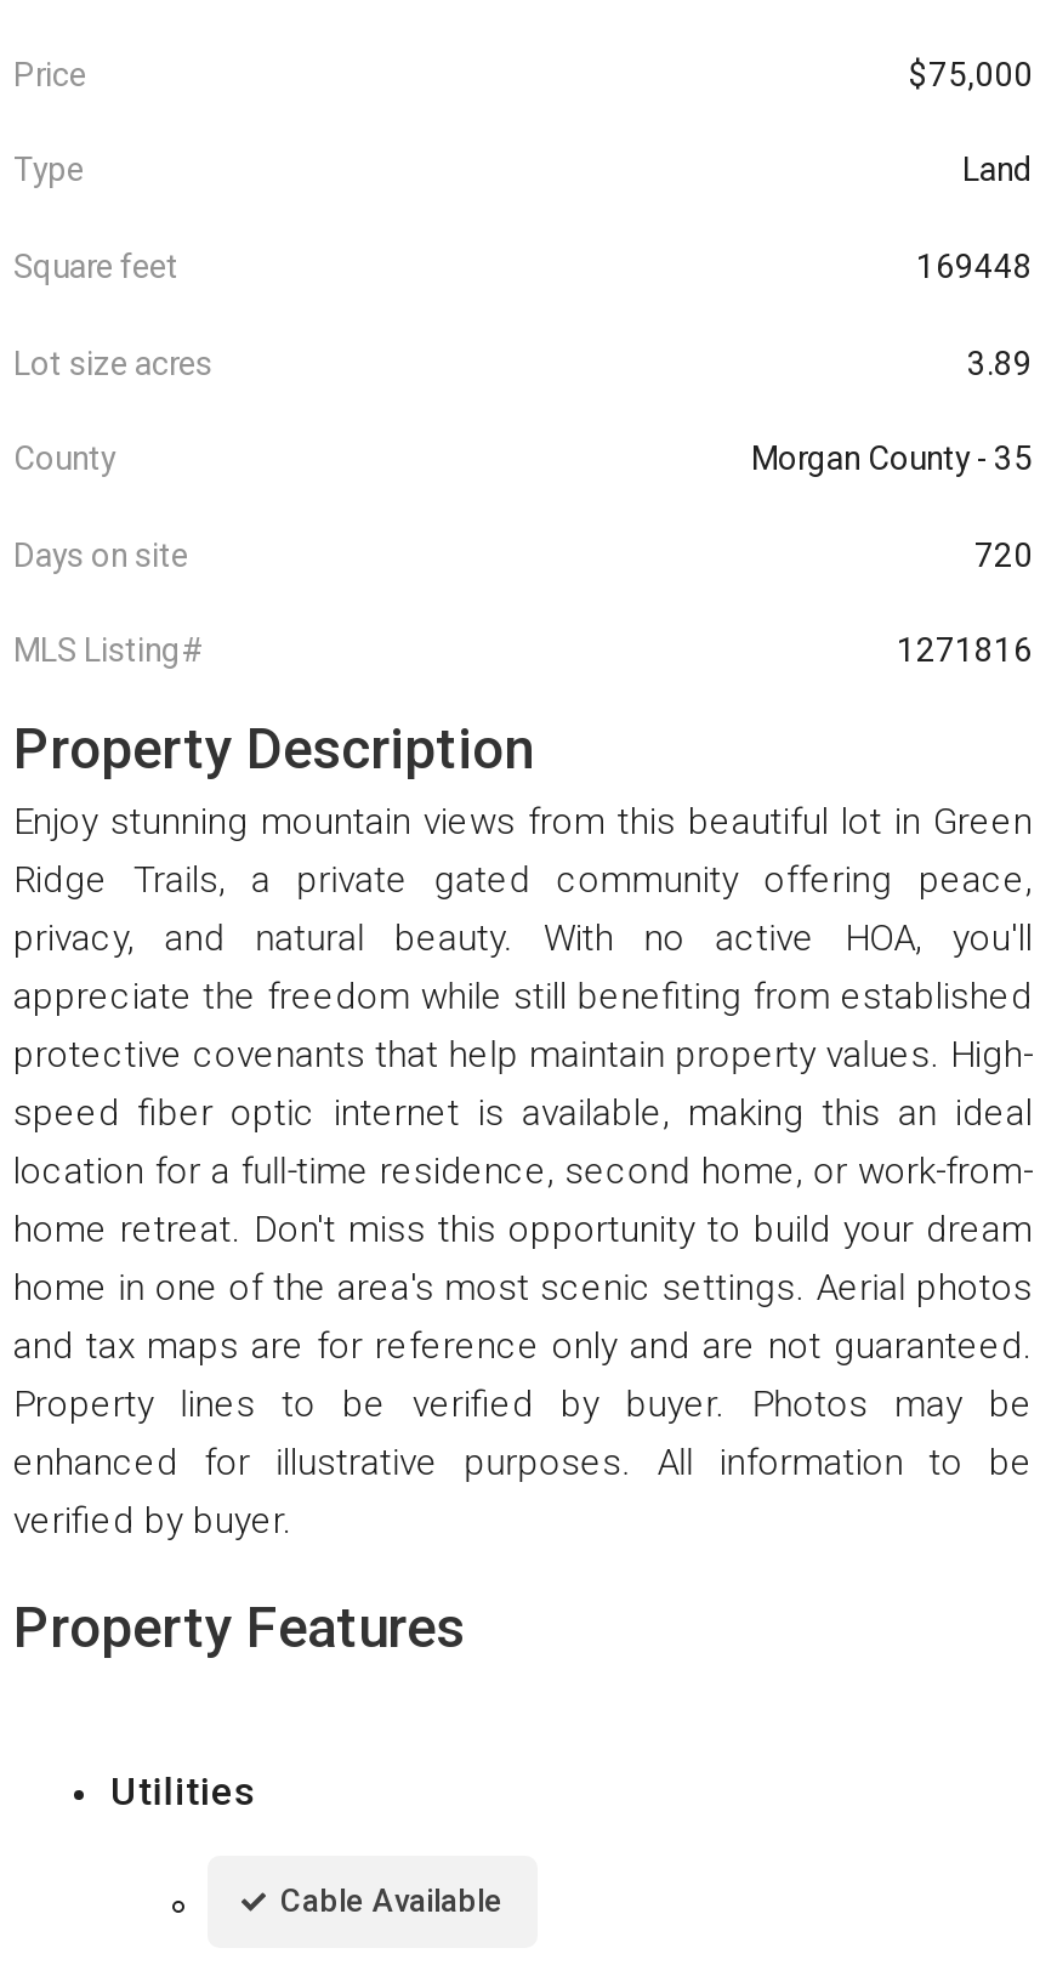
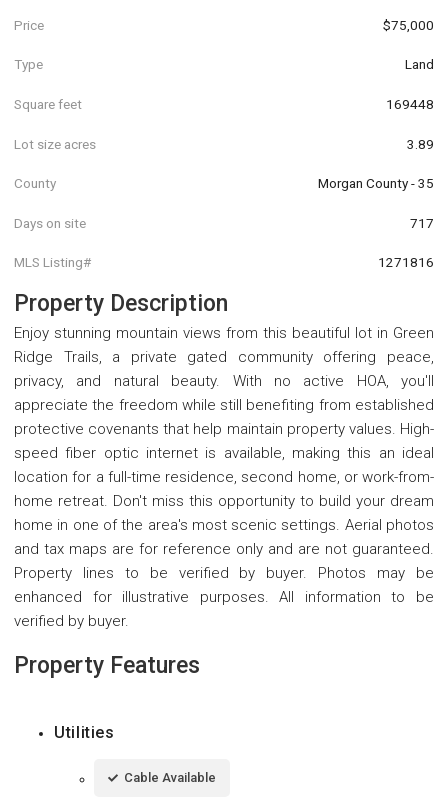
- 720
+ 717
